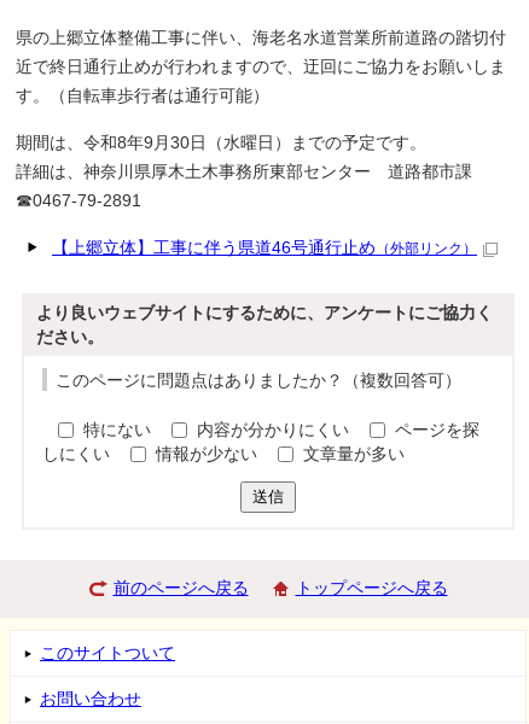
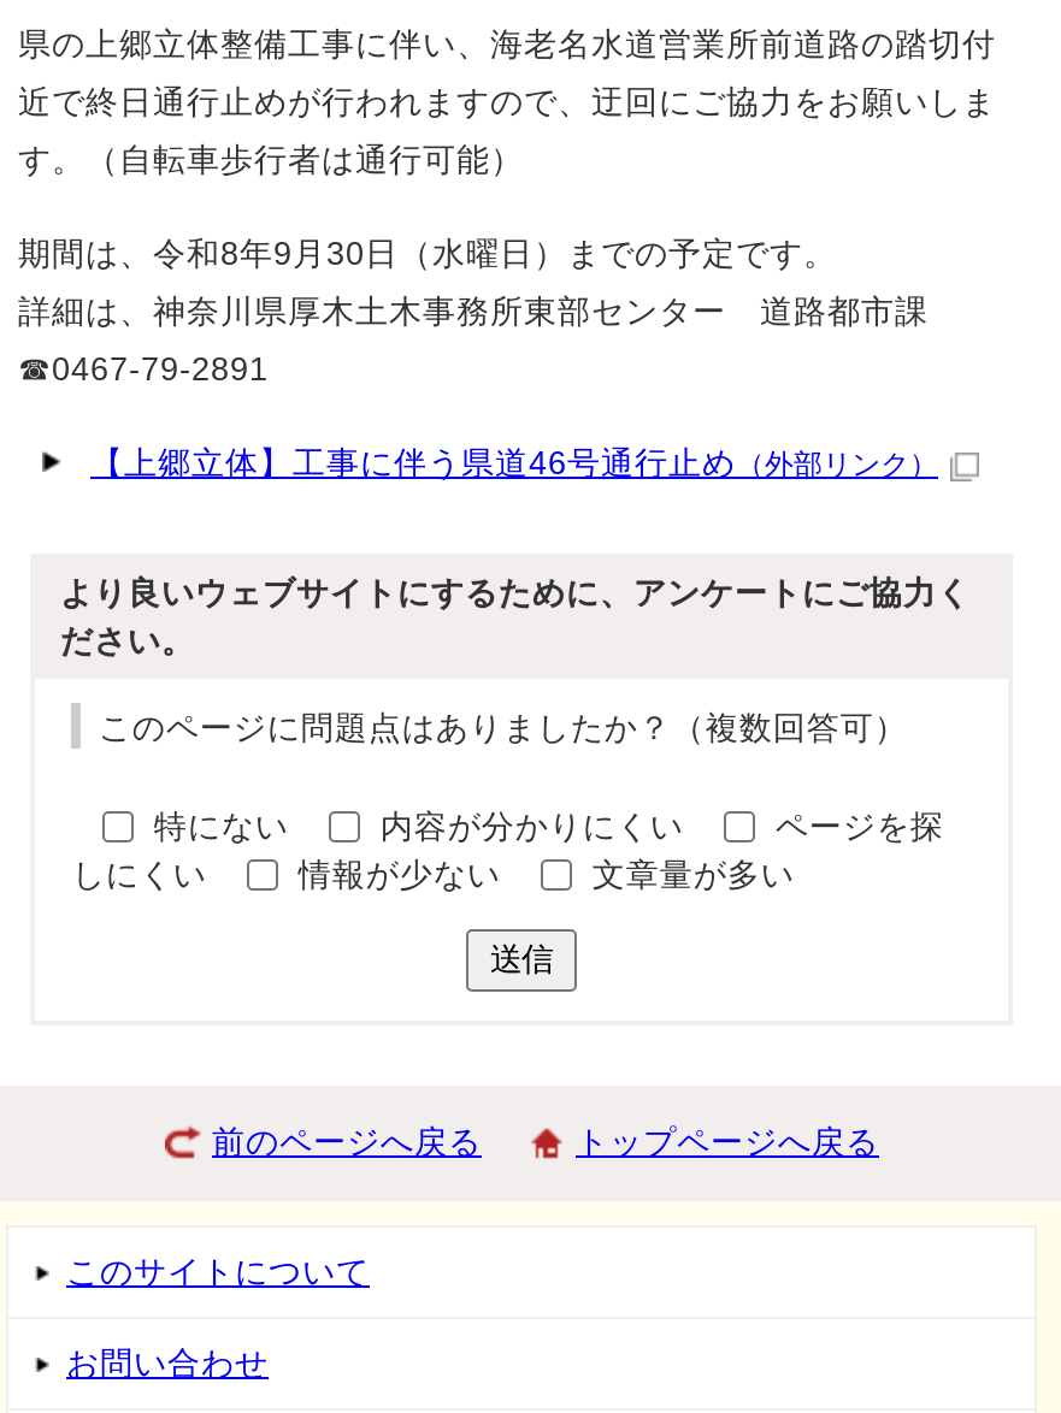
- このサイトついて
+ このサイトについて
